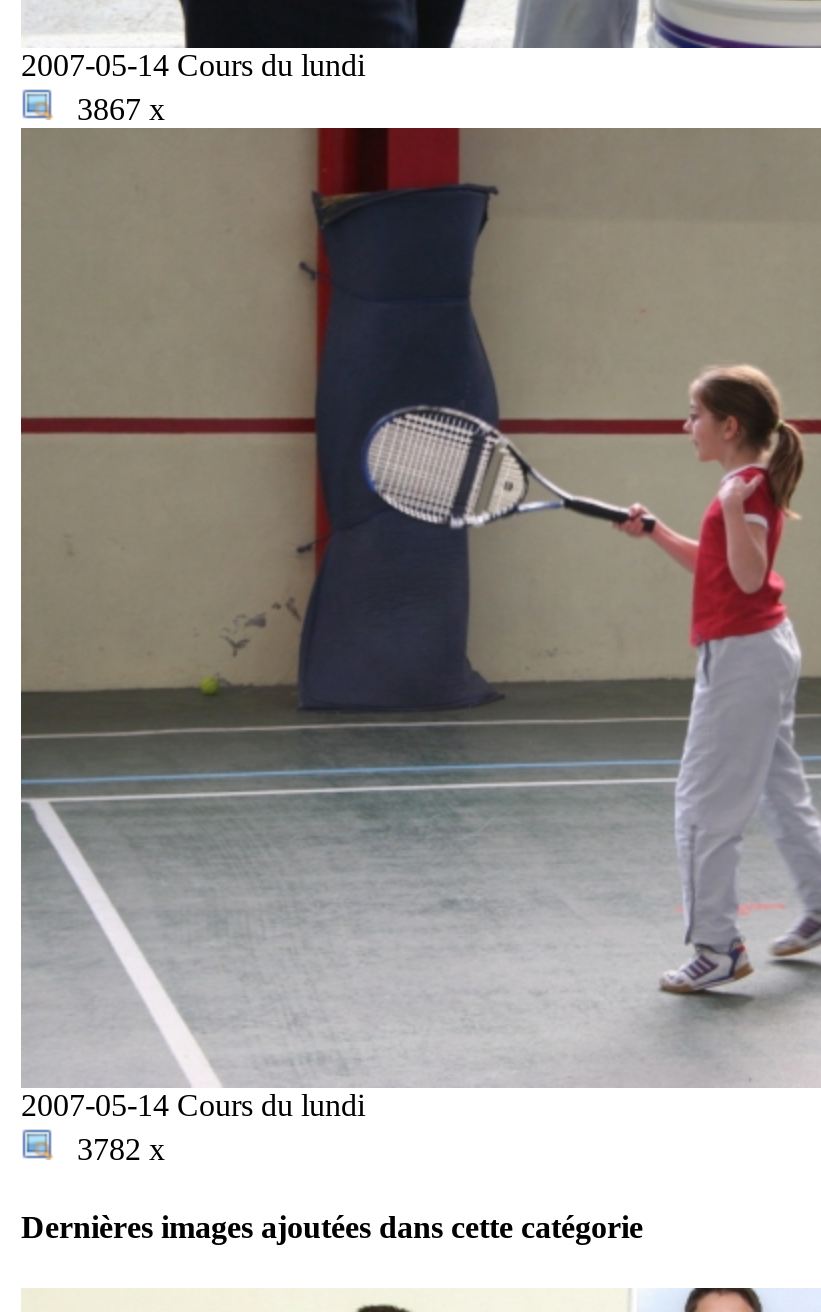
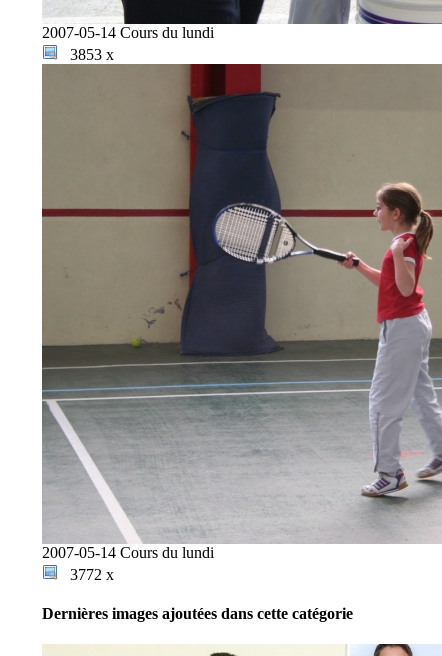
- 3867 x
+ 3853 x

- 3782 x
+ 3772 x
